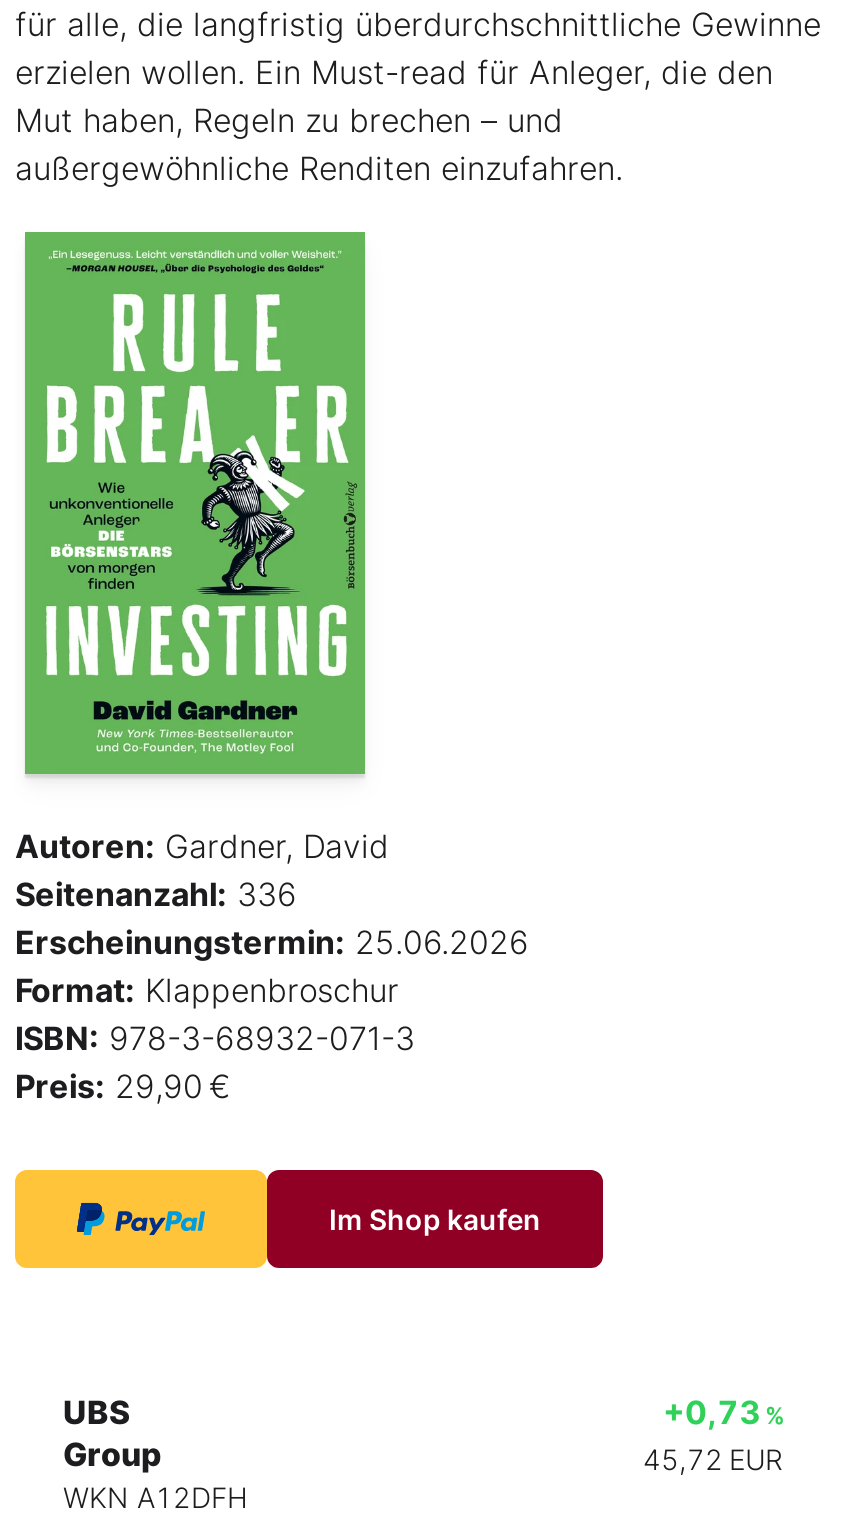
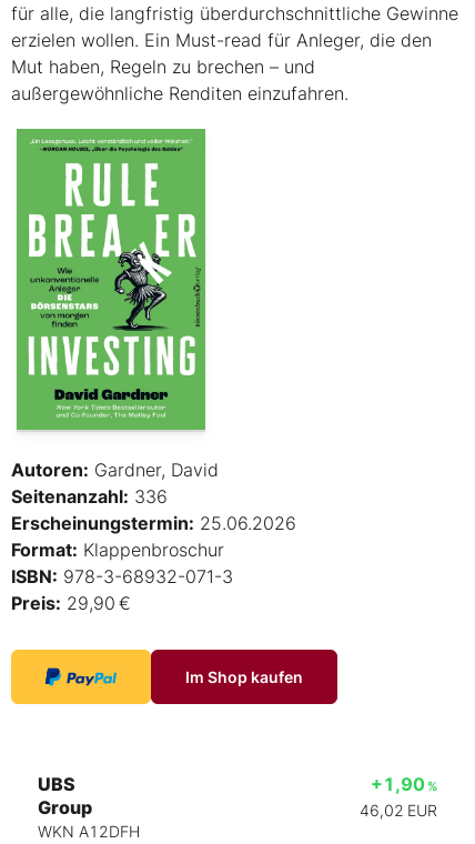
- +0,73 %
+ +1,90 %

- 45,72 EUR
+ 46,02 EUR
